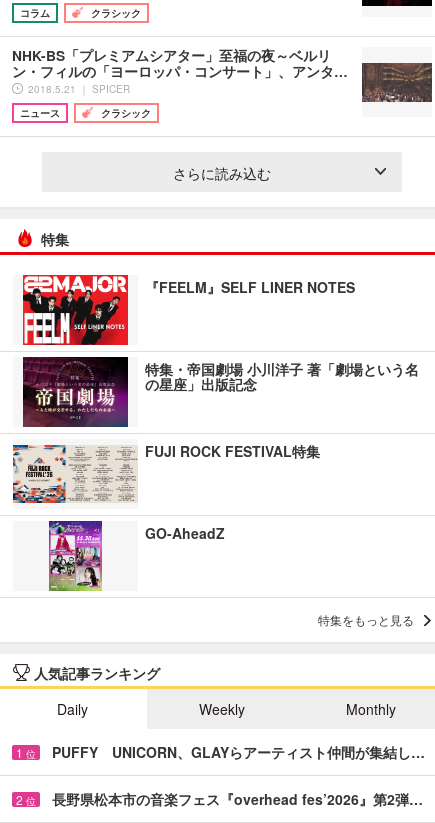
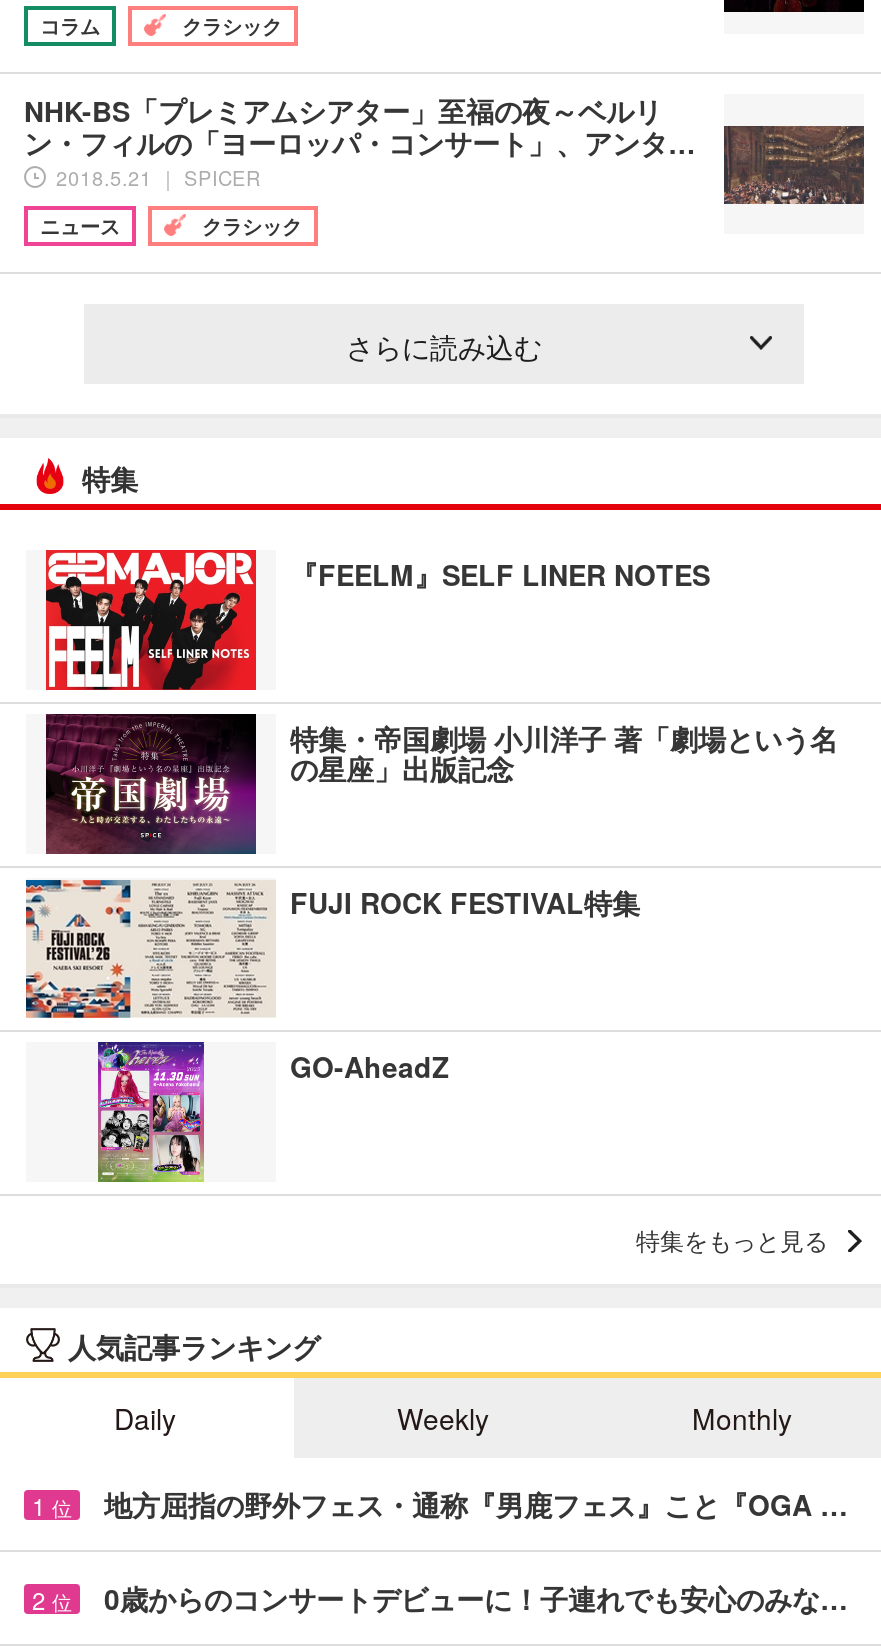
- [image]
+ [image]

- PUFFY UNICORN、GLAYらアーティスト仲間が集結し…
+ 地方屈指の野外フェス・通称『男鹿フェス』こと『OGA …

- 長野県松本市の音楽フェス『overhead fes’2026』第2弾…
+ 0歳からのコンサートデビューに！子連れでも安心のみな…
